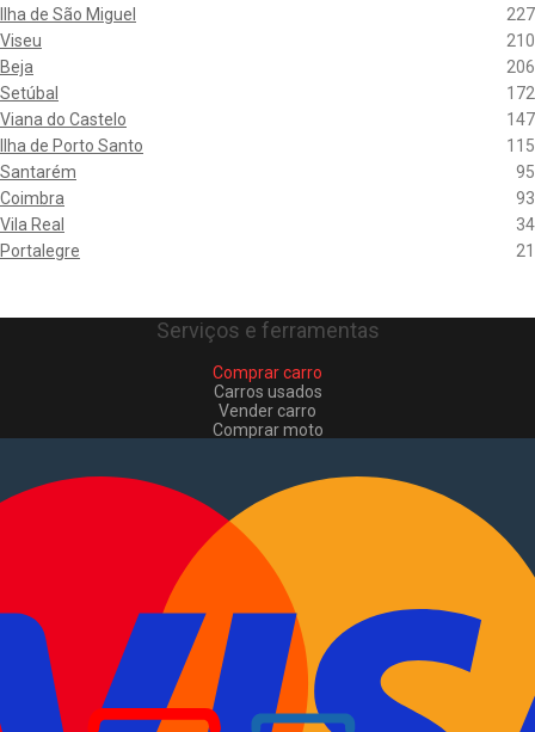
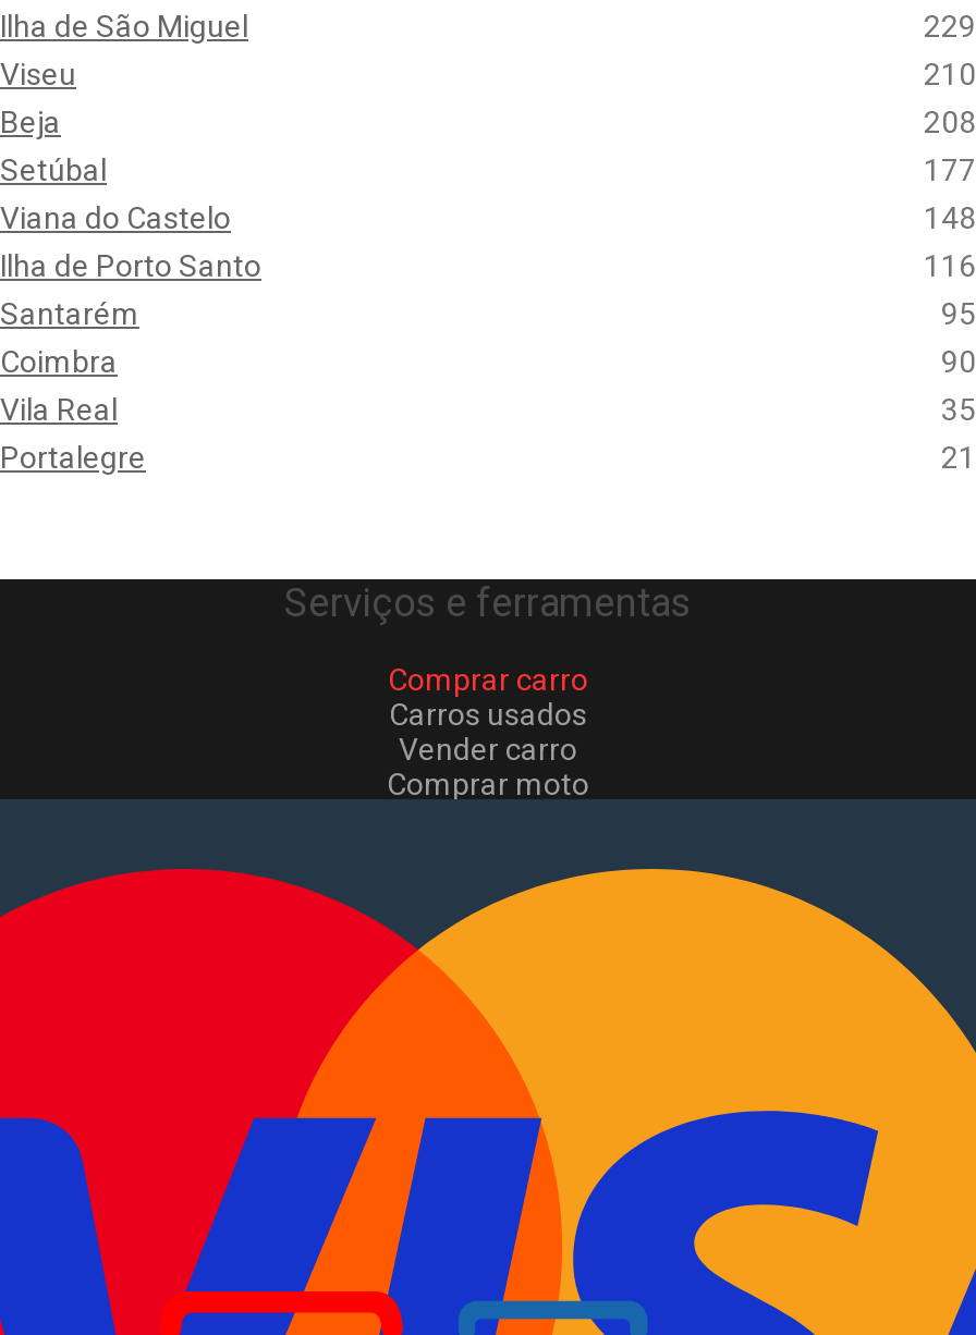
- 227
+ 229

- 206
+ 208

- 172
+ 177

- 147
+ 148

- 115
+ 116

- 93
+ 90

- 34
+ 35
